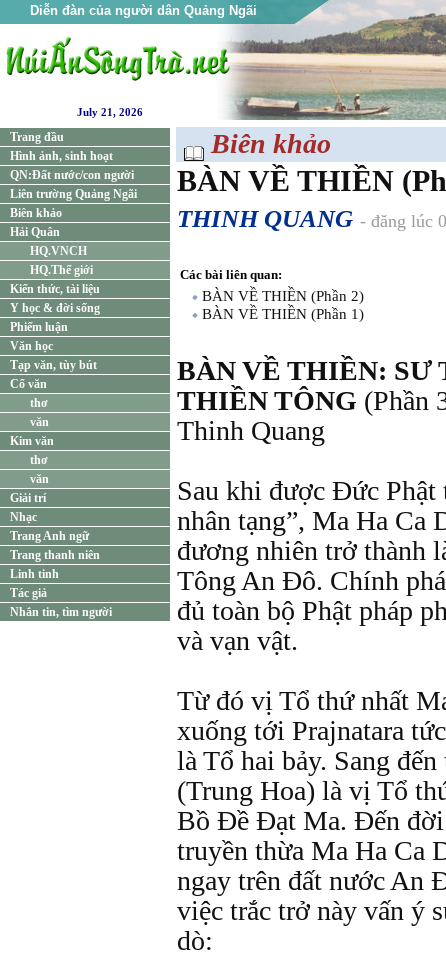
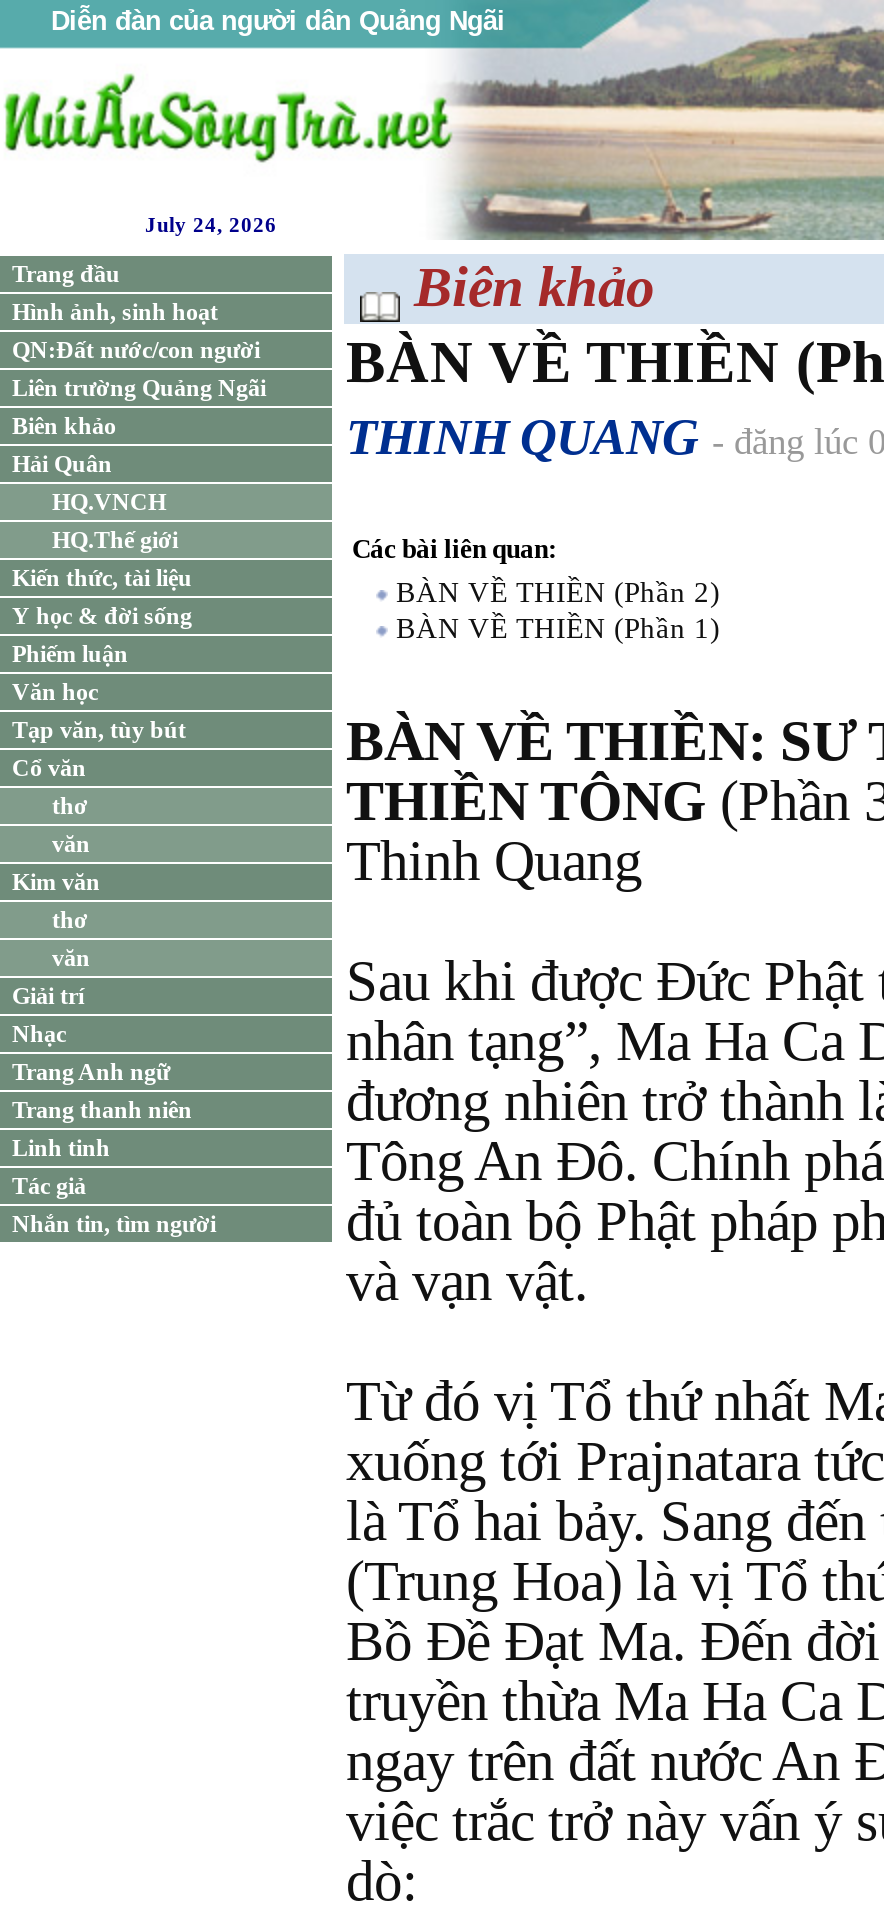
- July 21, 2026
+ July 24, 2026
